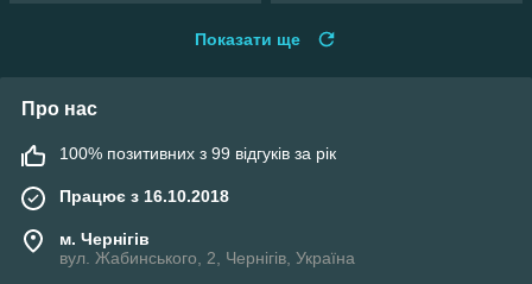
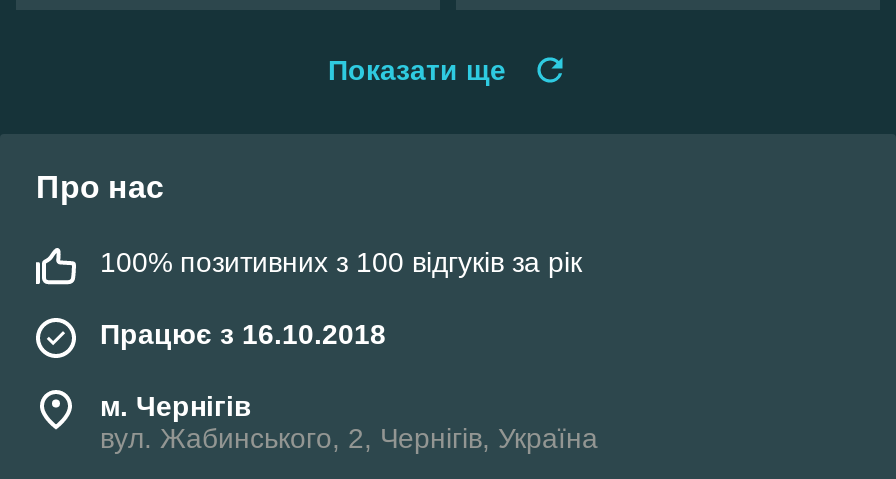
- 100% позитивних з 99 відгуків за рік
+ 100% позитивних з 100 відгуків за рік
